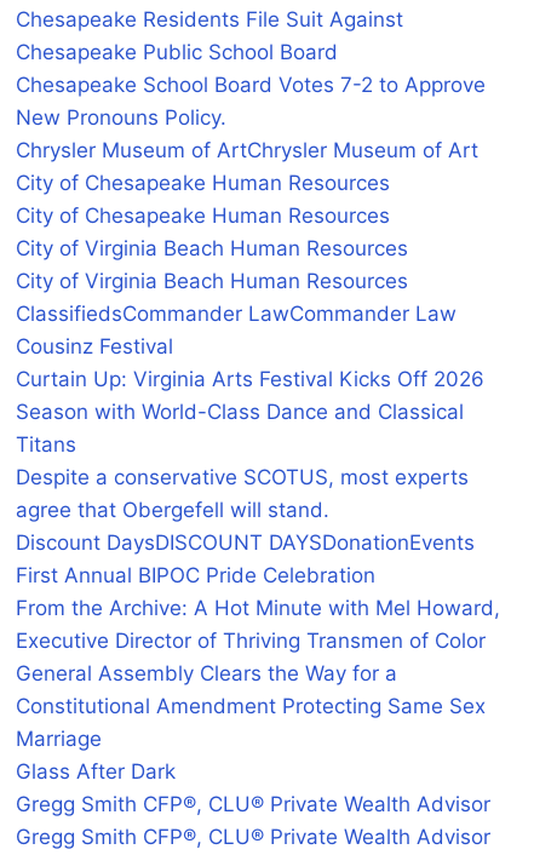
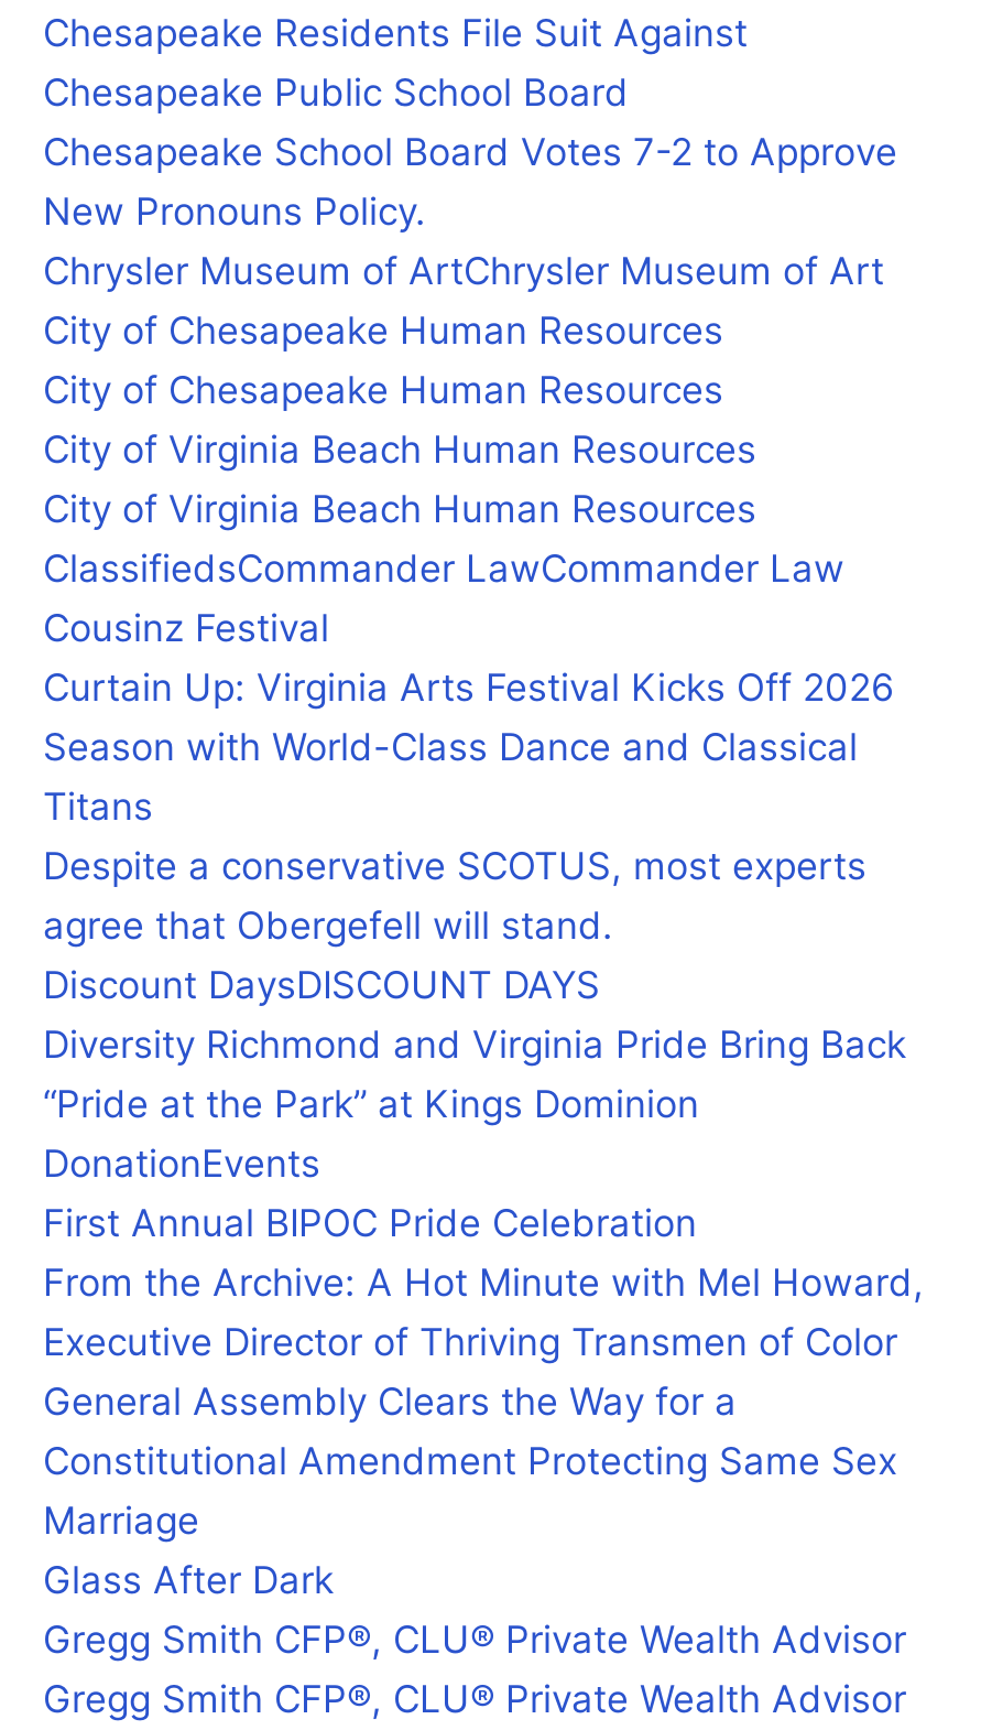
- Discount DaysDISCOUNT DAYSDonationEvents
+ Discount DaysDISCOUNT DAYS
+ Diversity Richmond and Virginia Pride Bring Back
+ “Pride at the Park” at Kings Dominion
+ DonationEvents
